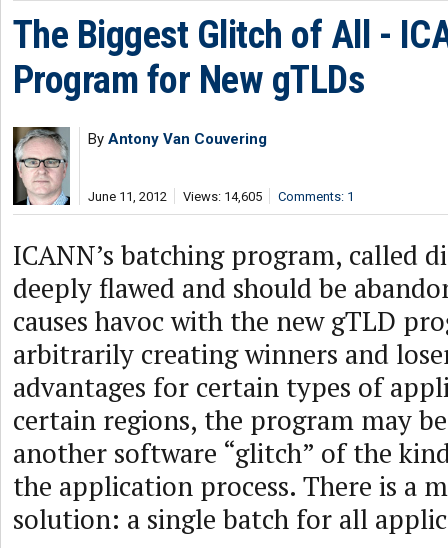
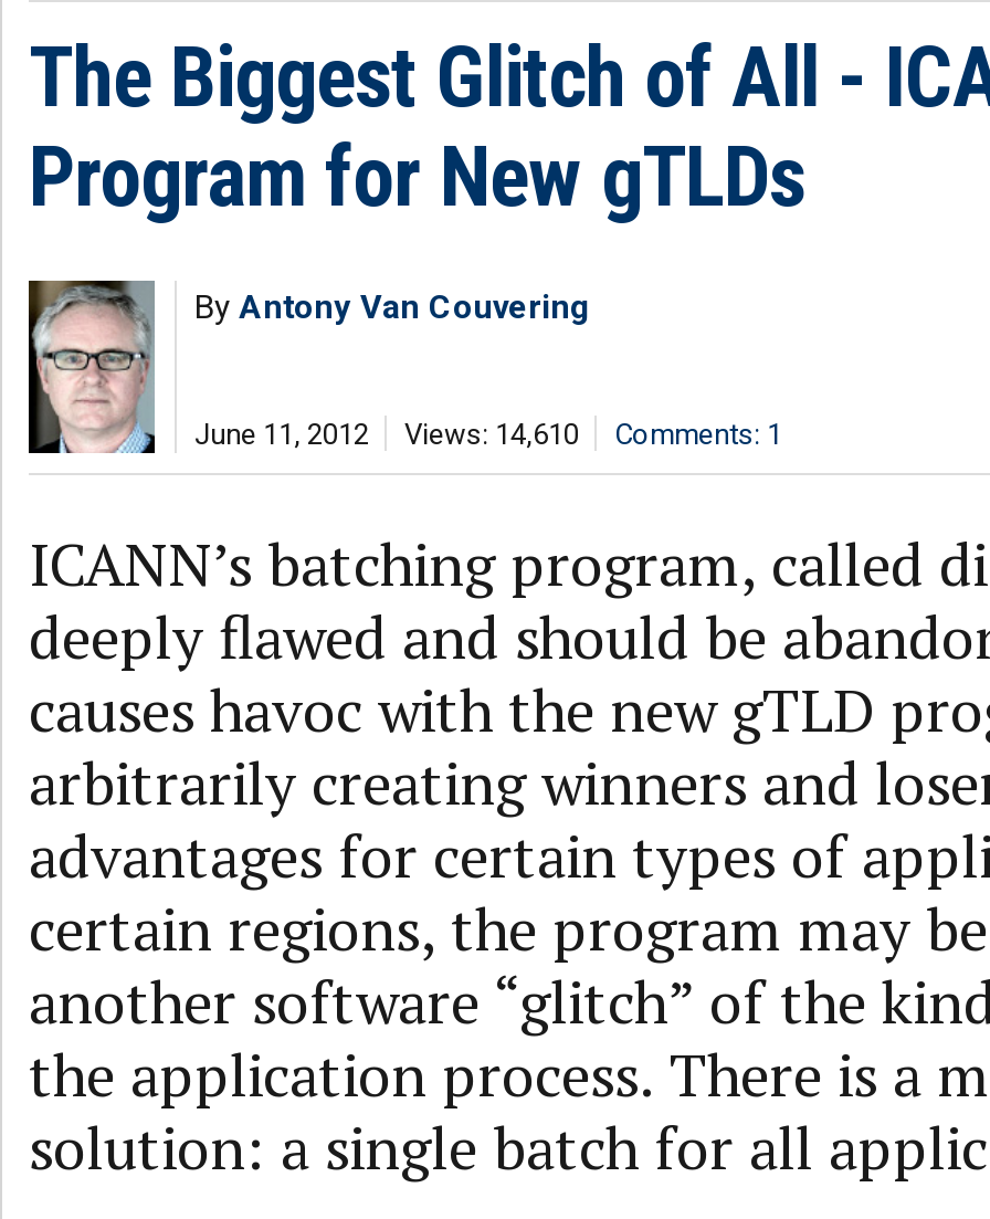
- June 11, 2012 Views: 14,605 Comments: 1
+ June 11, 2012 Views: 14,610 Comments: 1
